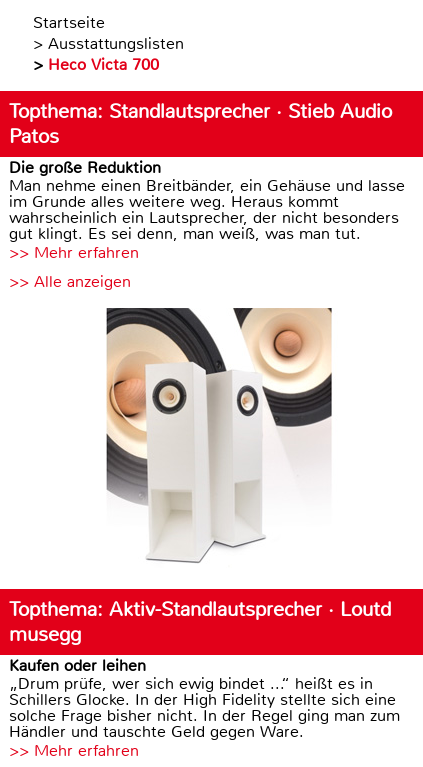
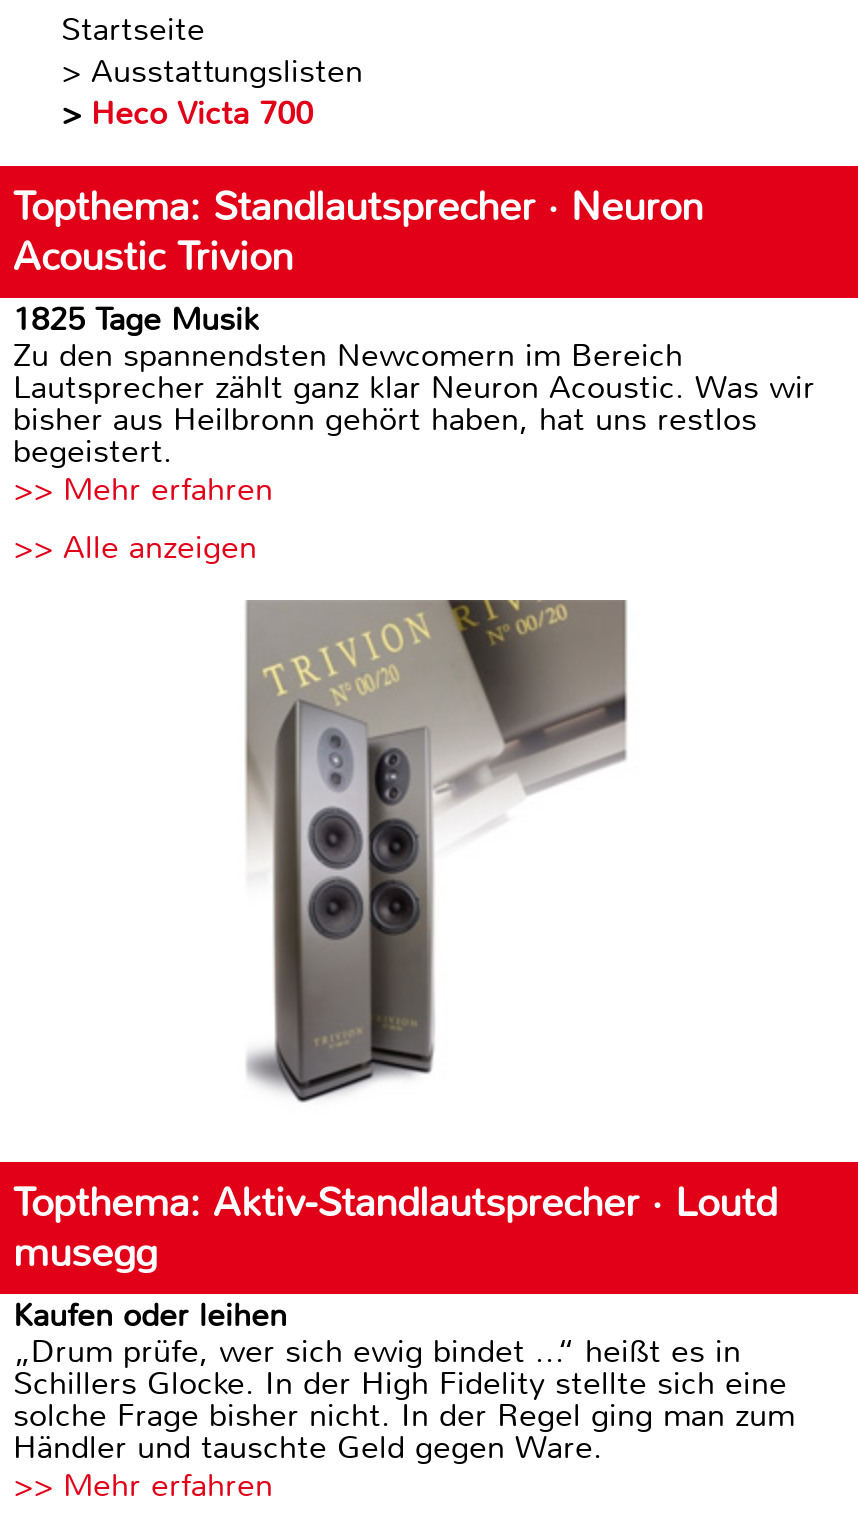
- Topthema: Standlautsprecher · Stieb Audio
- Patos
- Die große Reduktion
- Man nehme einen Breitbänder, ein Gehäuse und lasse
- im Grunde alles weitere weg. Heraus kommt
- wahrscheinlich ein Lautsprecher, der nicht besonders
- gut klingt. Es sei denn, man weiß, was man tut.
+ Topthema: Standlautsprecher · Neuron
+ Acoustic Trivion
+ 1825 Tage Musik
+ Zu den spannendsten Newcomern im Bereich
+ Lautsprecher zählt ganz klar Neuron Acoustic. Was wir
+ bisher aus Heilbronn gehört haben, hat uns restlos
+ begeistert.

- [image]
+ [image]
